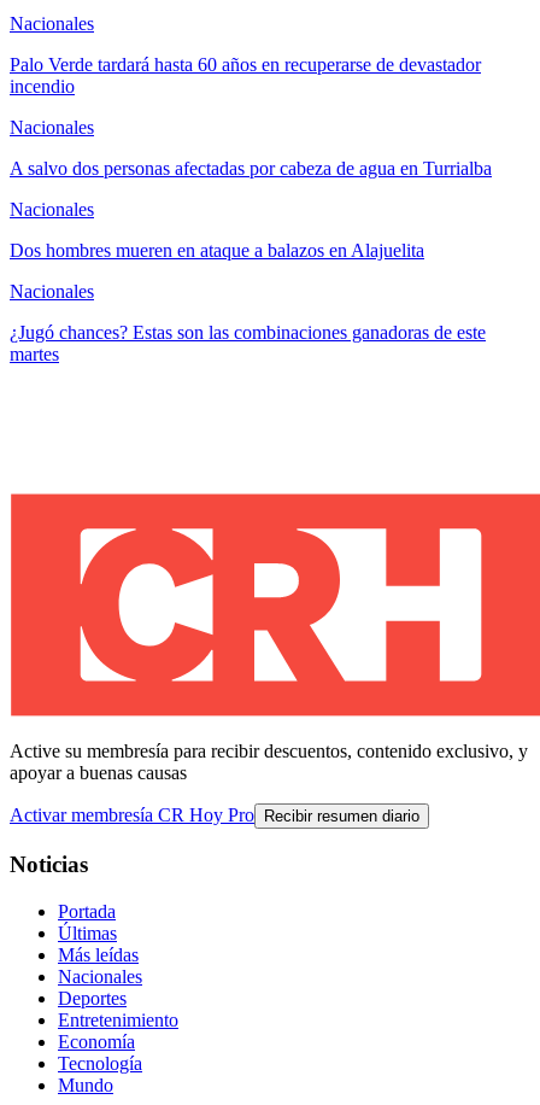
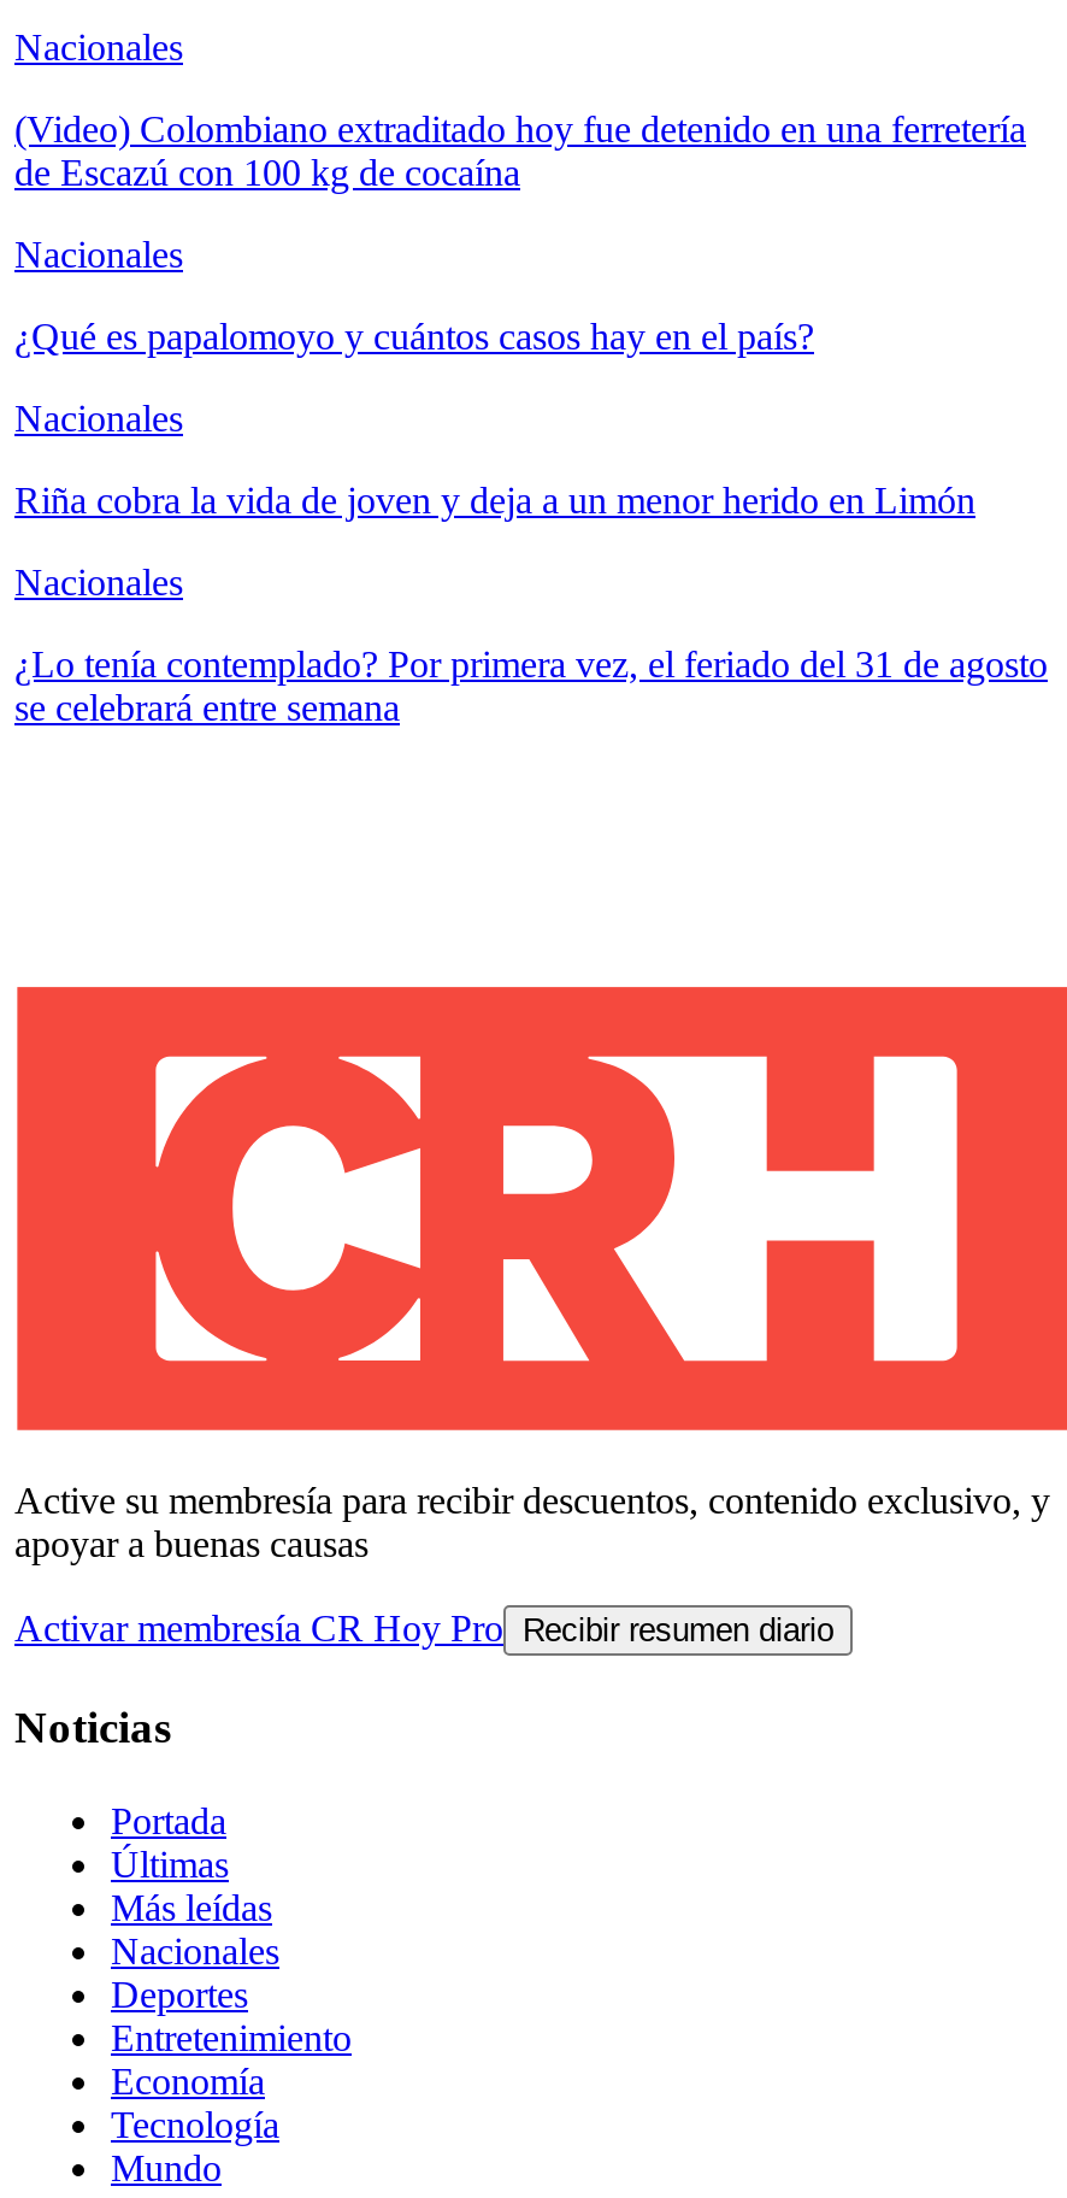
- Palo Verde tardará hasta 60 años en recuperarse de devastador
- incendio
+ (Video) Colombiano extraditado hoy fue detenido en una ferretería
+ de Escazú con 100 kg de cocaína

- A salvo dos personas afectadas por cabeza de agua en Turrialba
+ ¿Qué es papalomoyo y cuántos casos hay en el país?

- Dos hombres mueren en ataque a balazos en Alajuelita
+ Riña cobra la vida de joven y deja a un menor herido en Limón

- ¿Jugó chances? Estas son las combinaciones ganadoras de este
- martes
+ ¿Lo tenía contemplado? Por primera vez, el feriado del 31 de agosto
+ se celebrará entre semana
